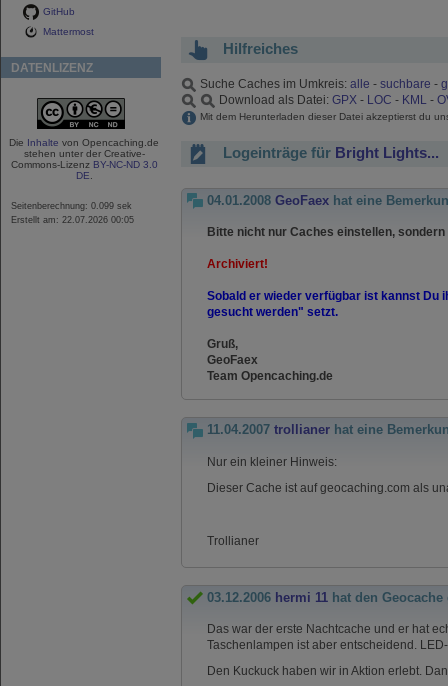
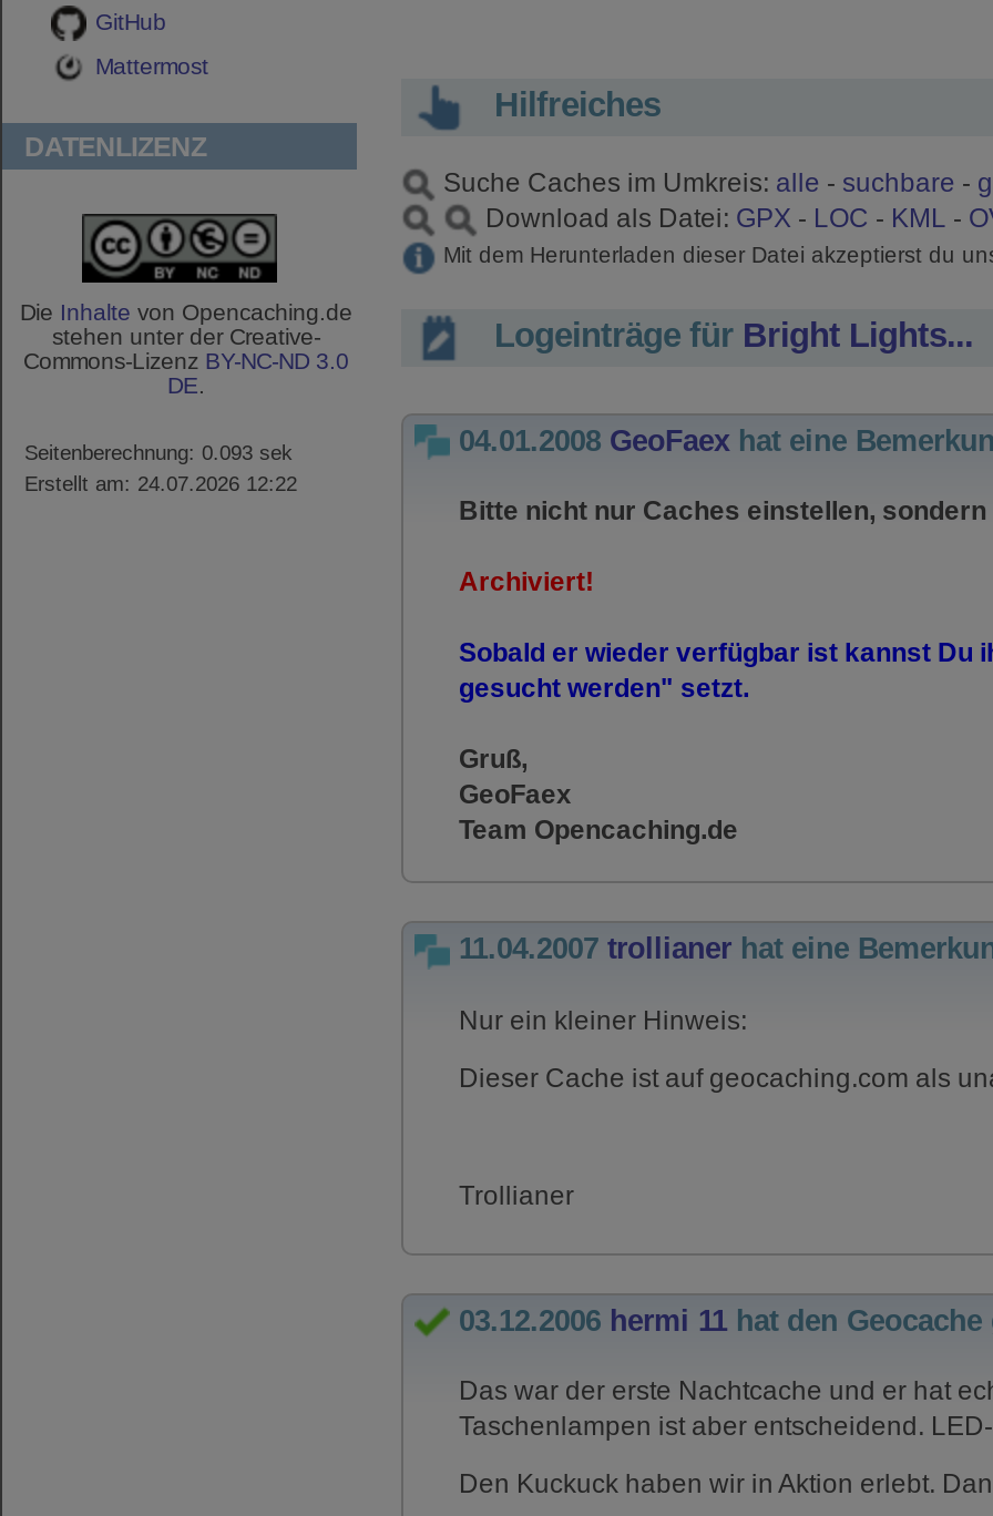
- Seitenberechnung: 0.099 sek
+ Seitenberechnung: 0.093 sek

- Erstellt am: 22.07.2026 00:05
+ Erstellt am: 24.07.2026 12:22
